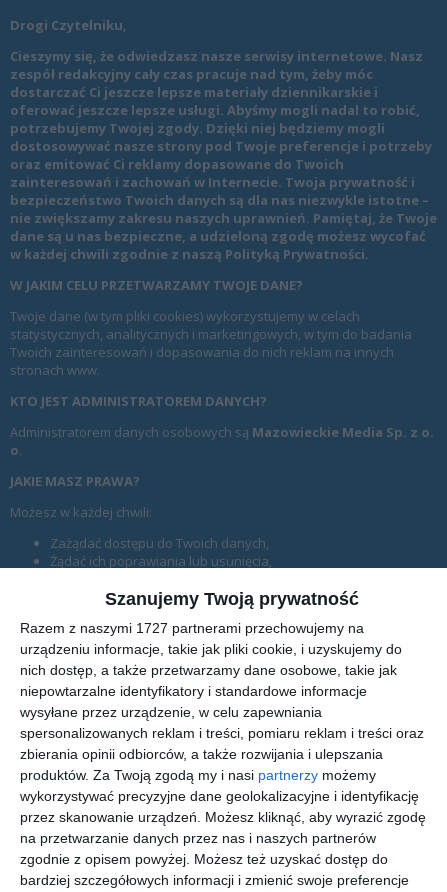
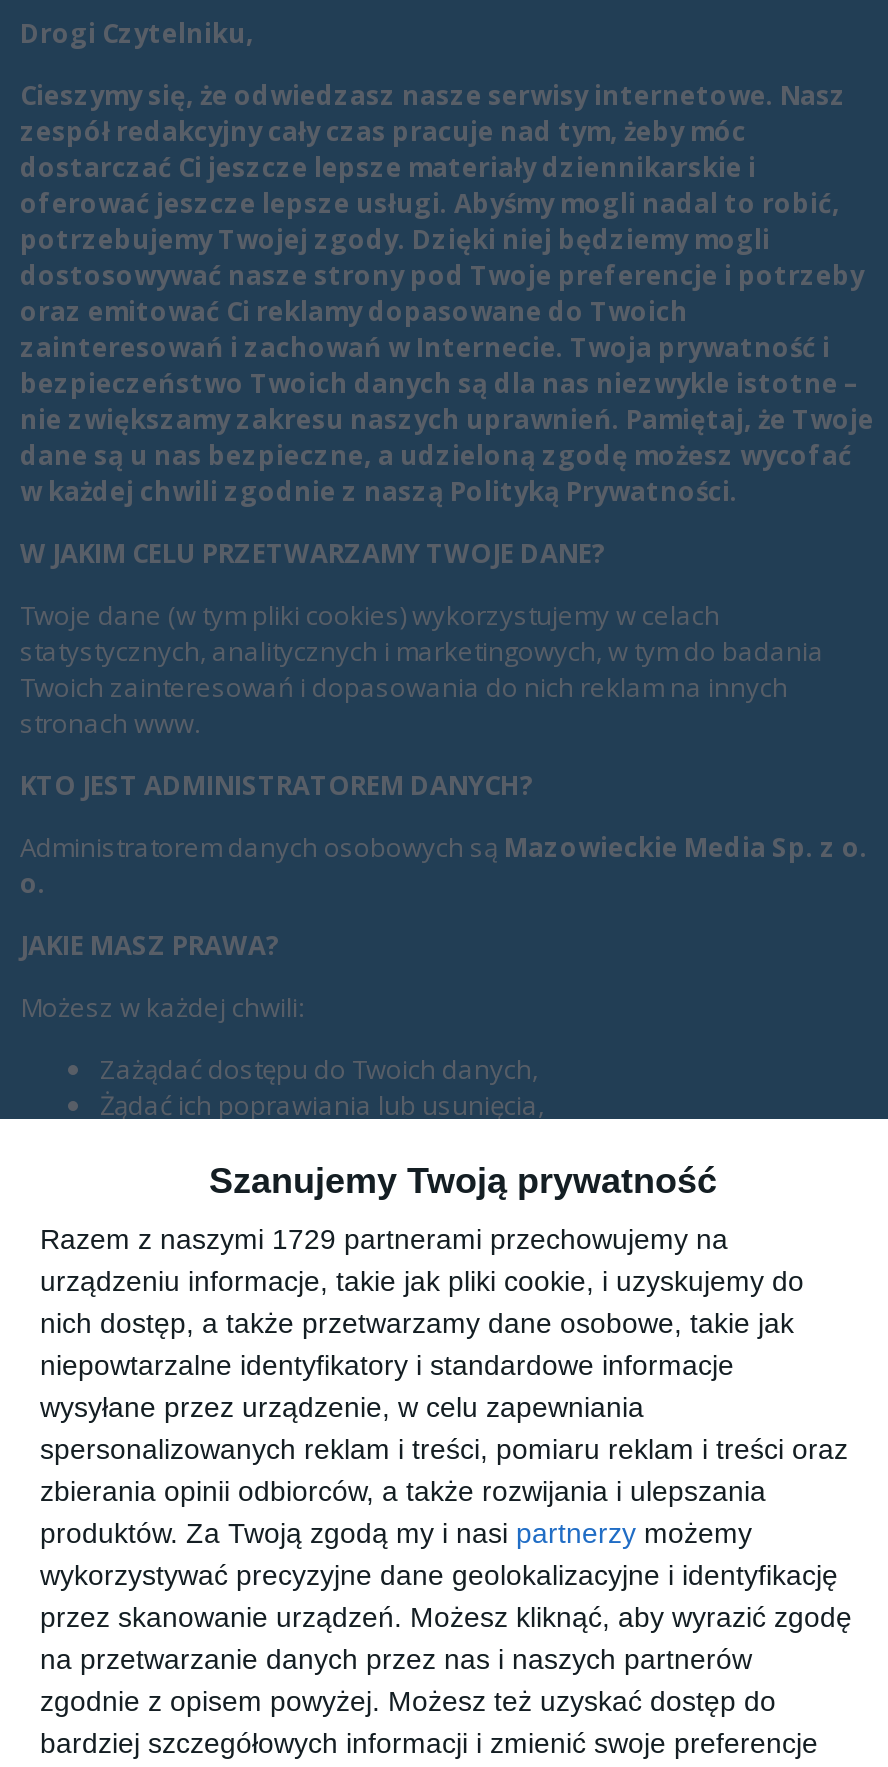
- Razem z naszymi 1727 partnerami przechowujemy na
+ Razem z naszymi 1729 partnerami przechowujemy na
